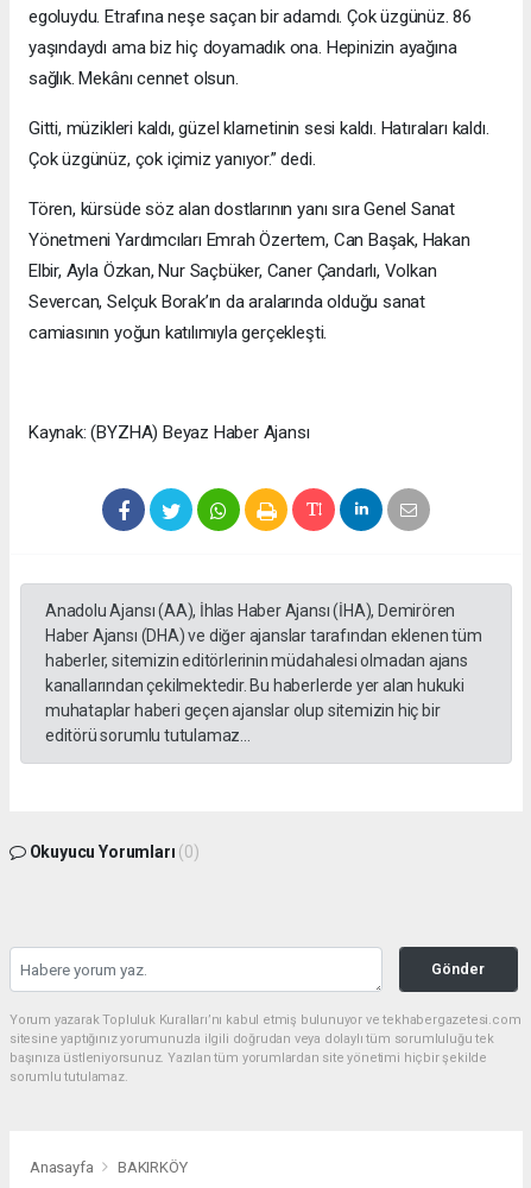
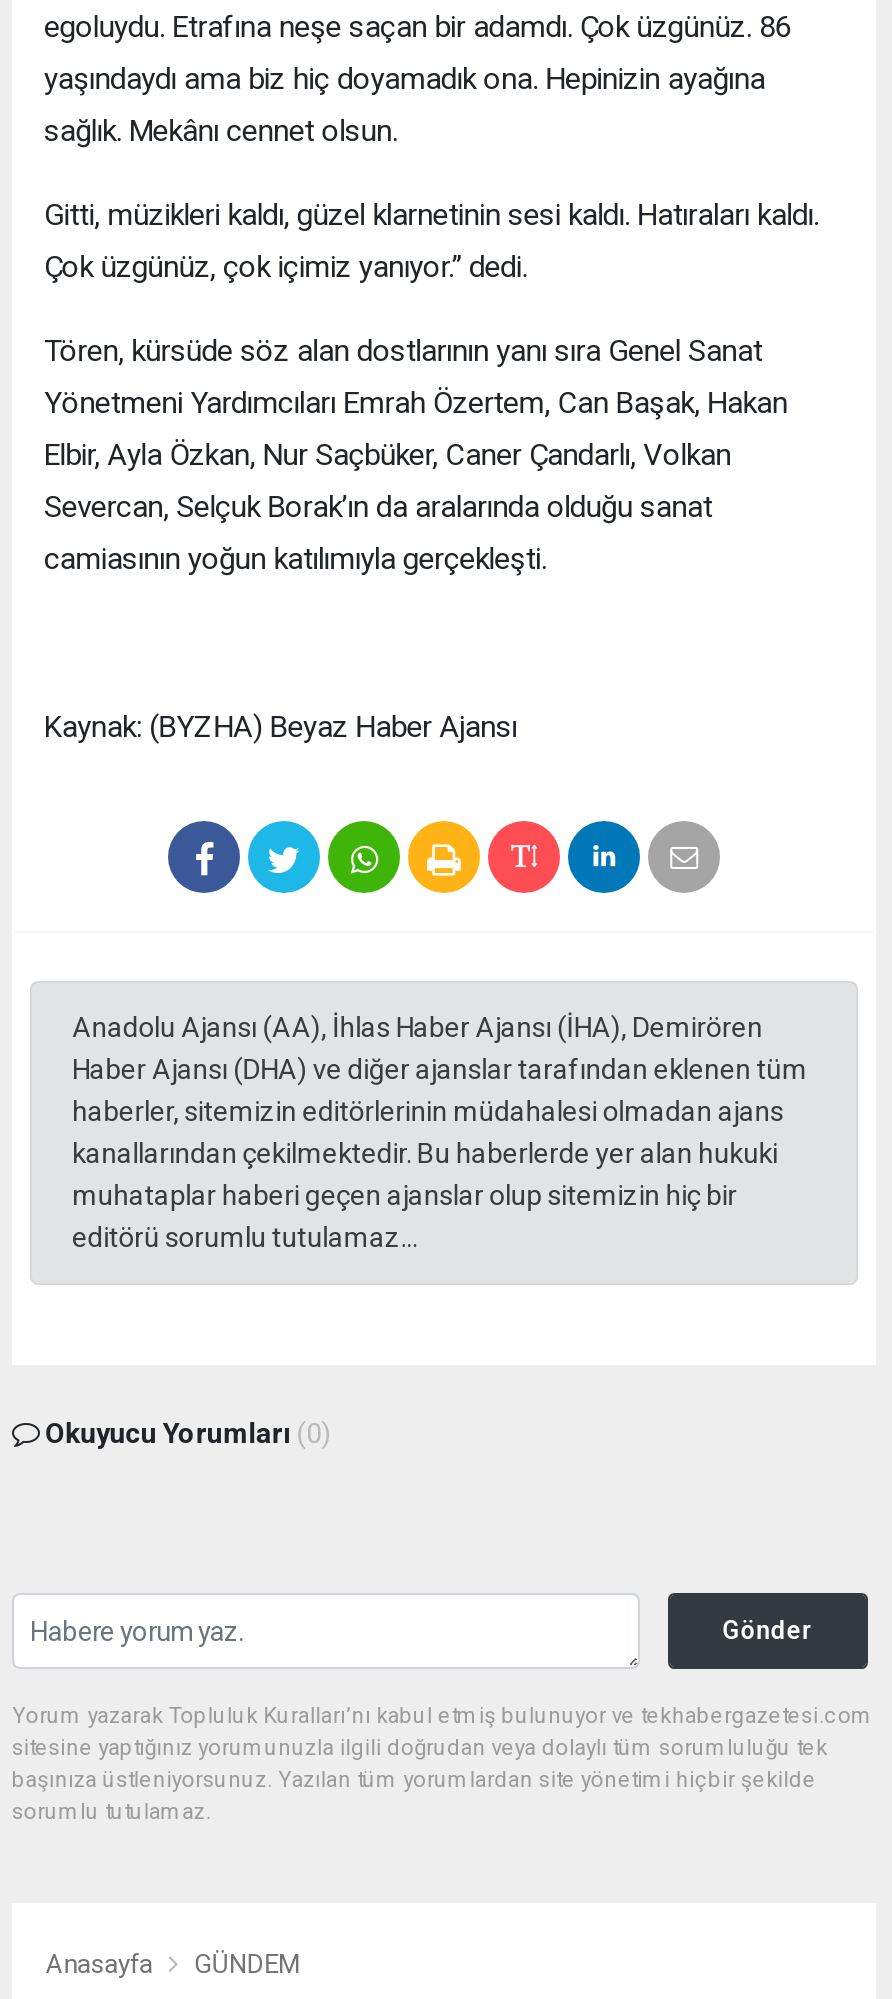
- BAKIRKÖY
+ GÜNDEM
